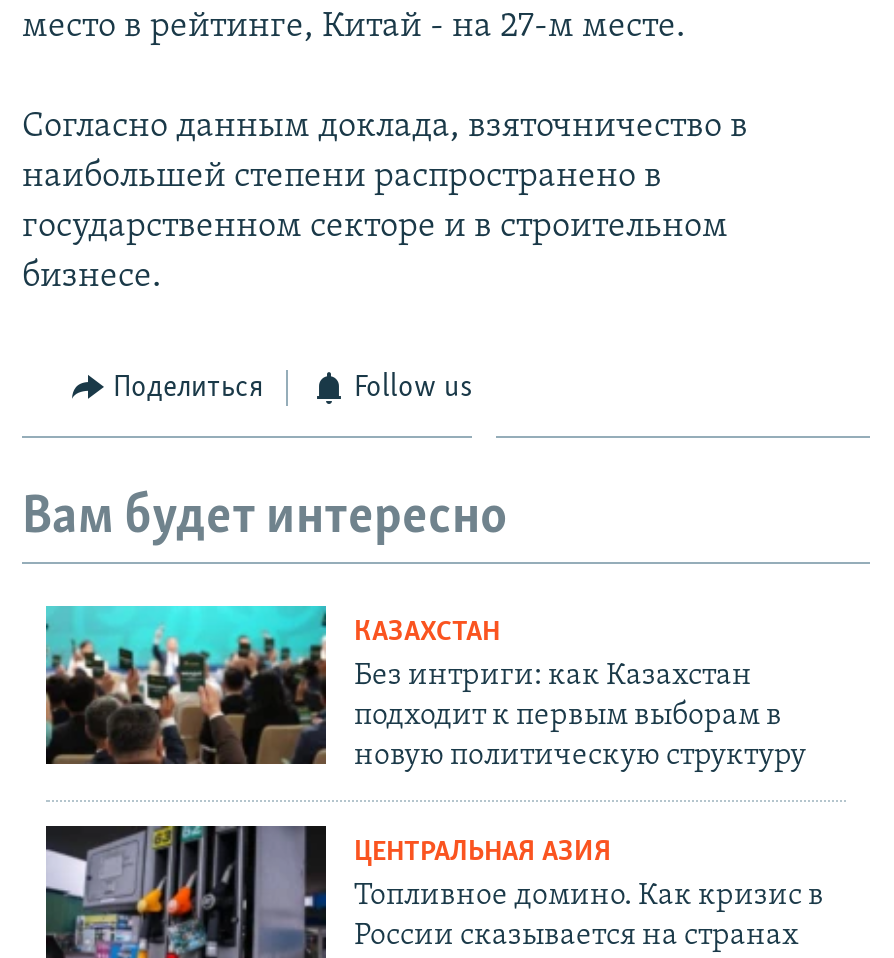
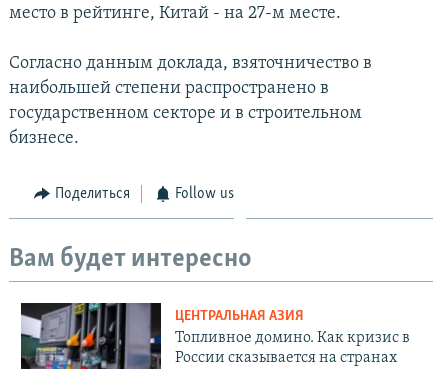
- [image]
- КАЗАХСТАН
- Без интриги: как Казахстан
- подходит к первым выборам в
- новую политическую структуру
